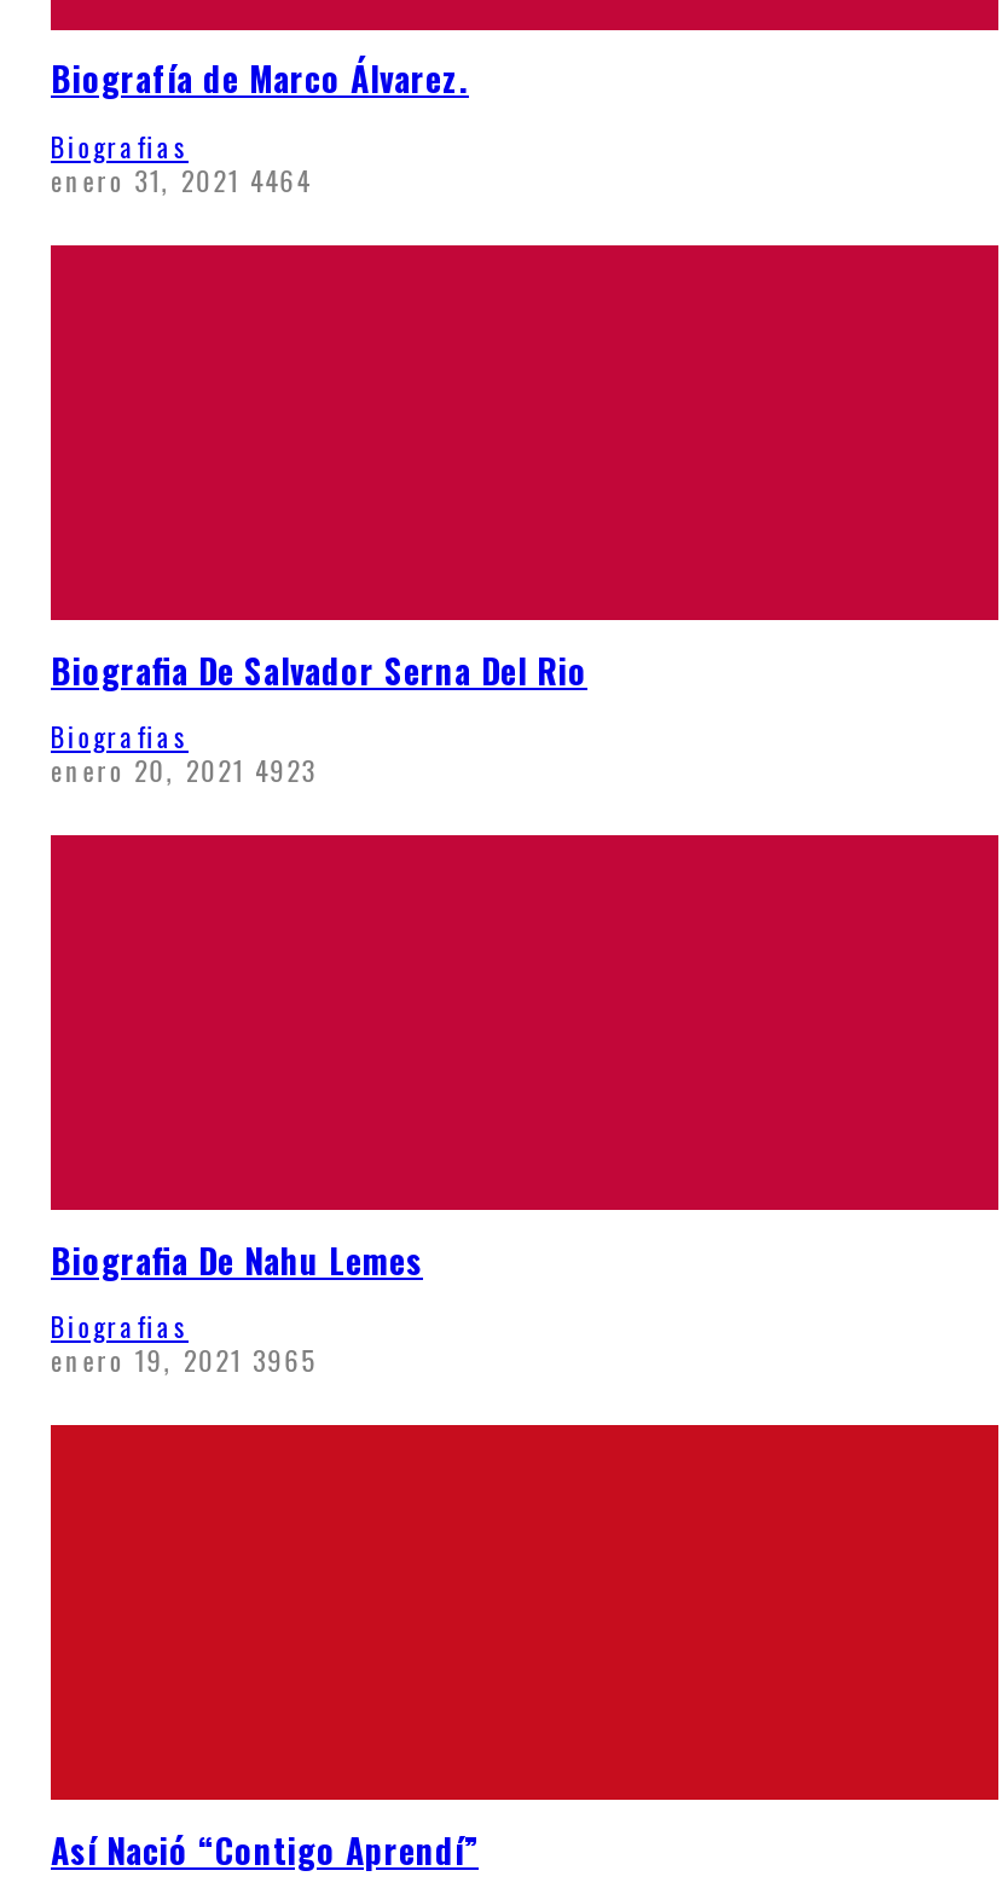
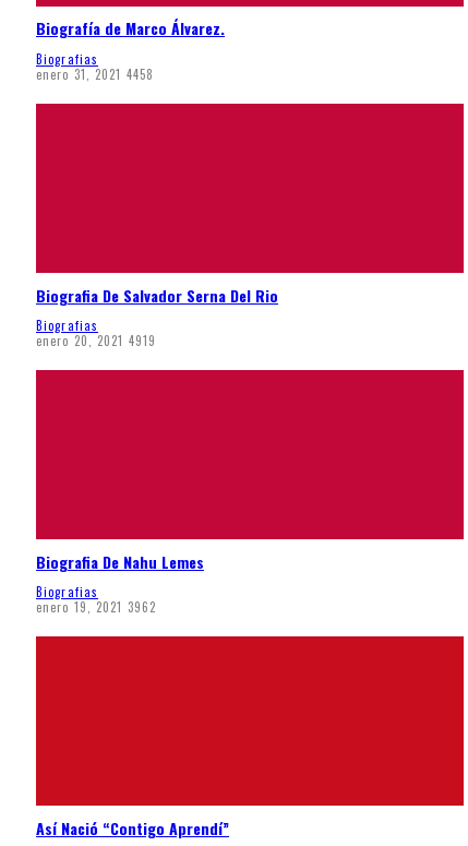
- enero 31, 2021 4464
+ enero 31, 2021 4458

- enero 20, 2021 4923
+ enero 20, 2021 4919

- enero 19, 2021 3965
+ enero 19, 2021 3962
